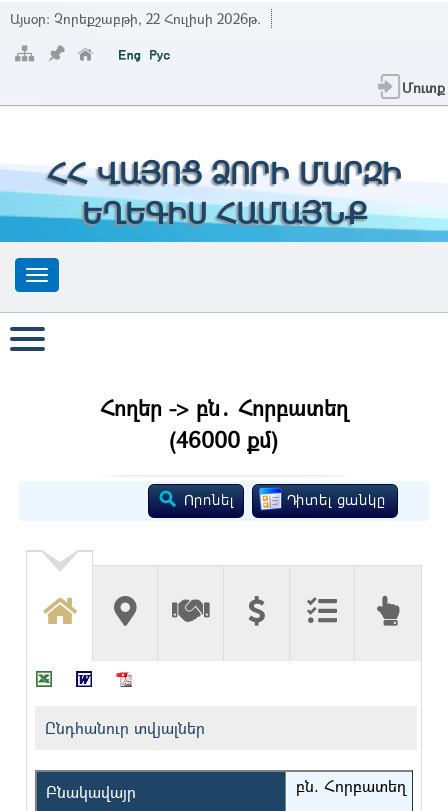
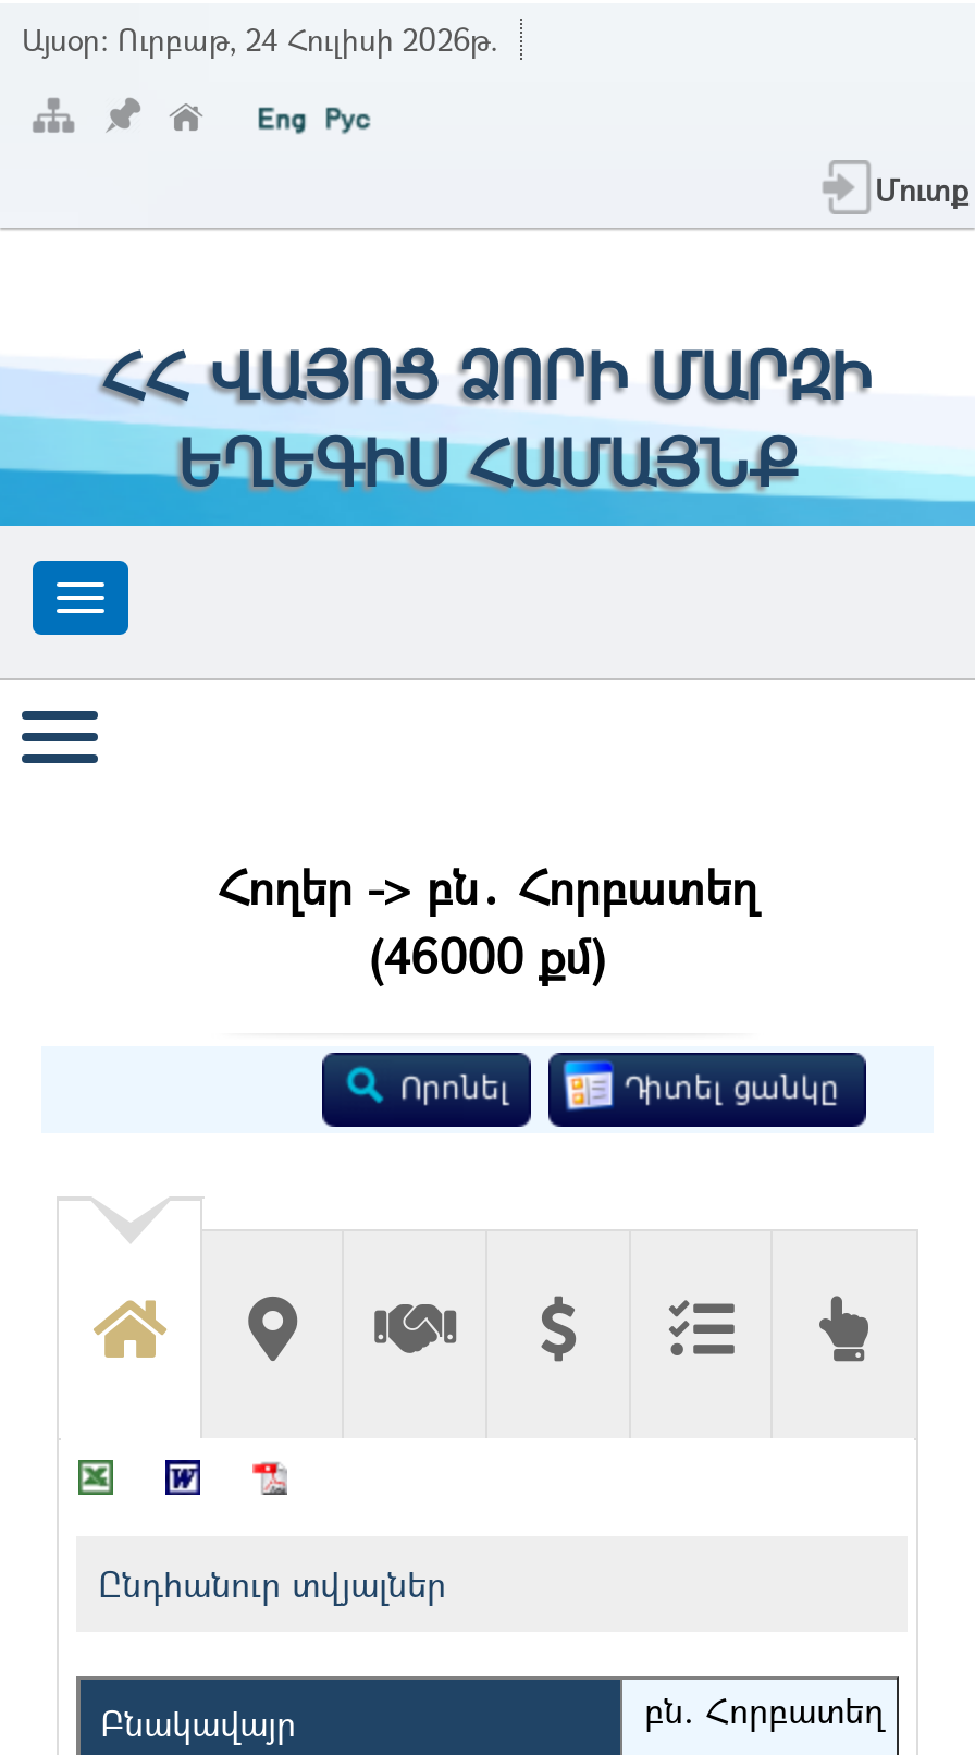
- Այսօր: Չորեքշաբթի, 22 Հուլիսի 2026թ.
+ Այսօր: Ուրբաթ, 24 Հուլիսի 2026թ.
